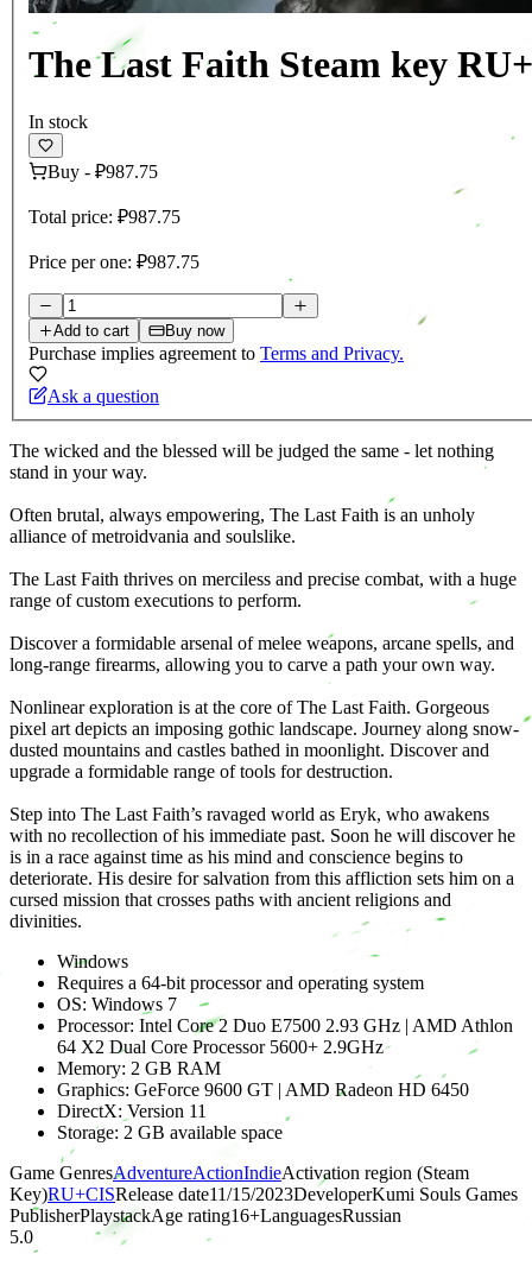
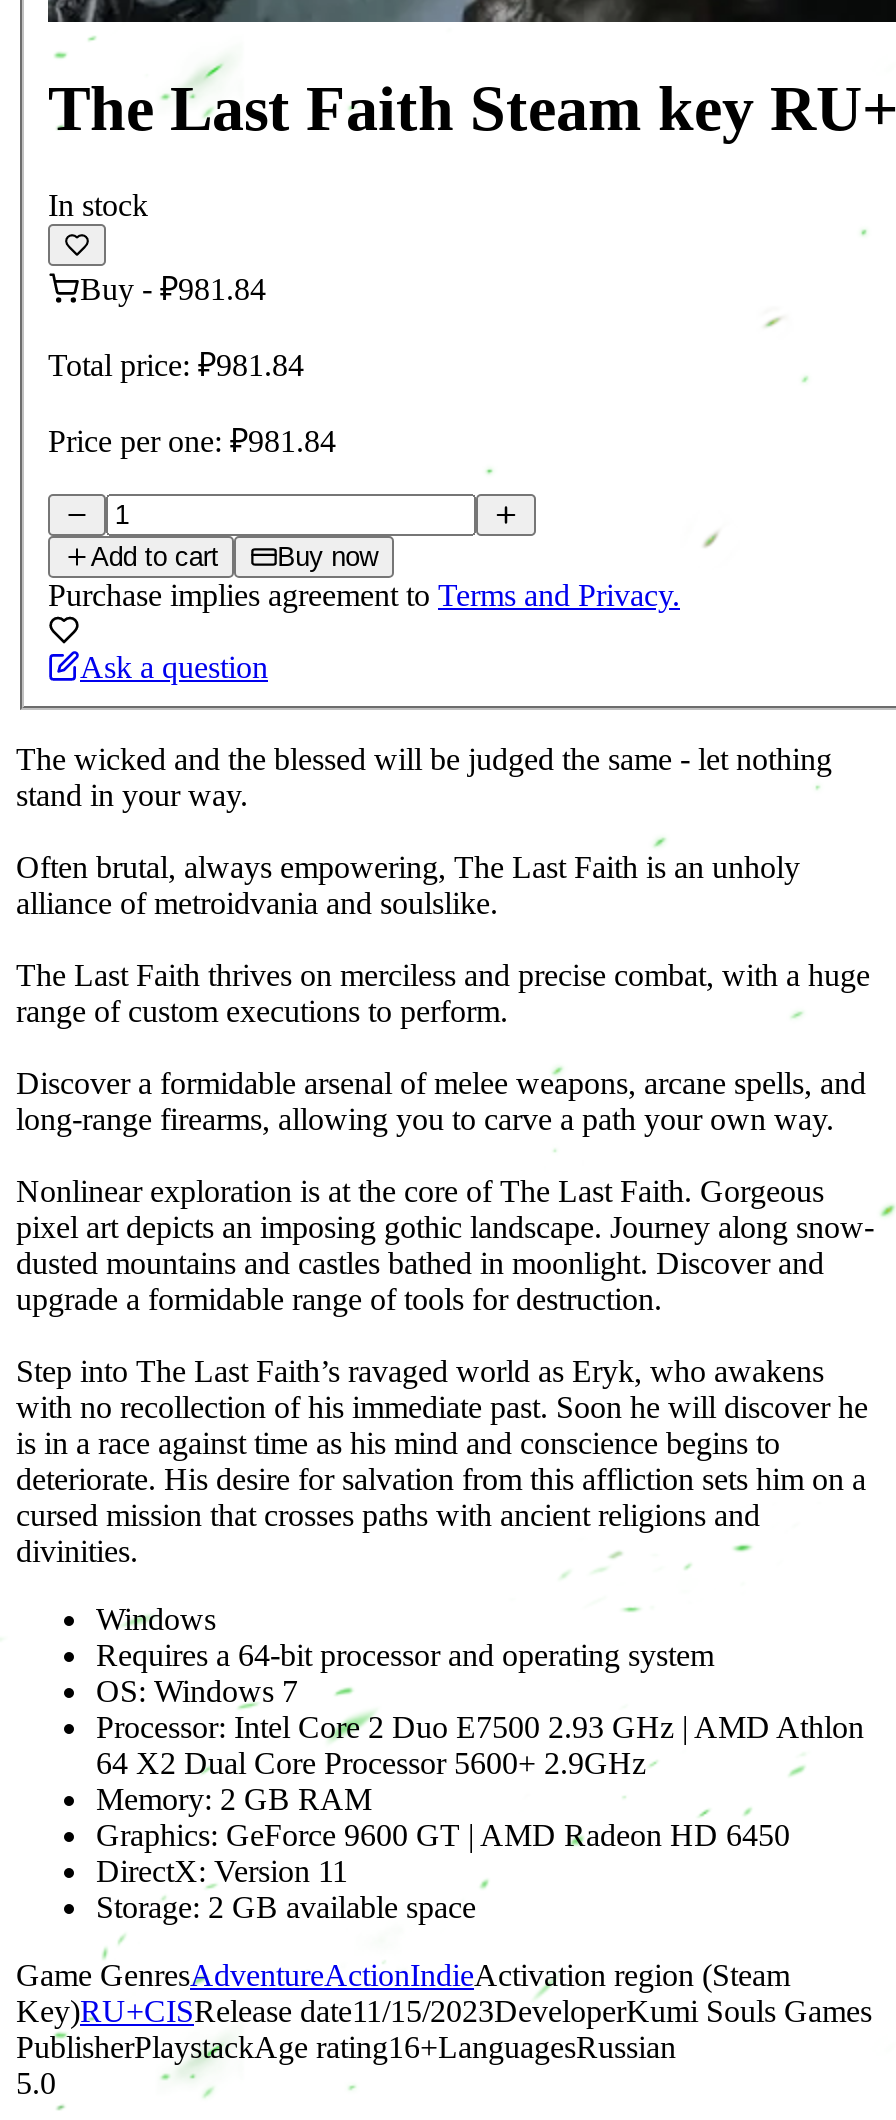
- Buy - ₽987.75
+ Buy - ₽981.84

- Total price: ₽987.75
+ Total price: ₽981.84

- Price per one: ₽987.75
+ Price per one: ₽981.84
